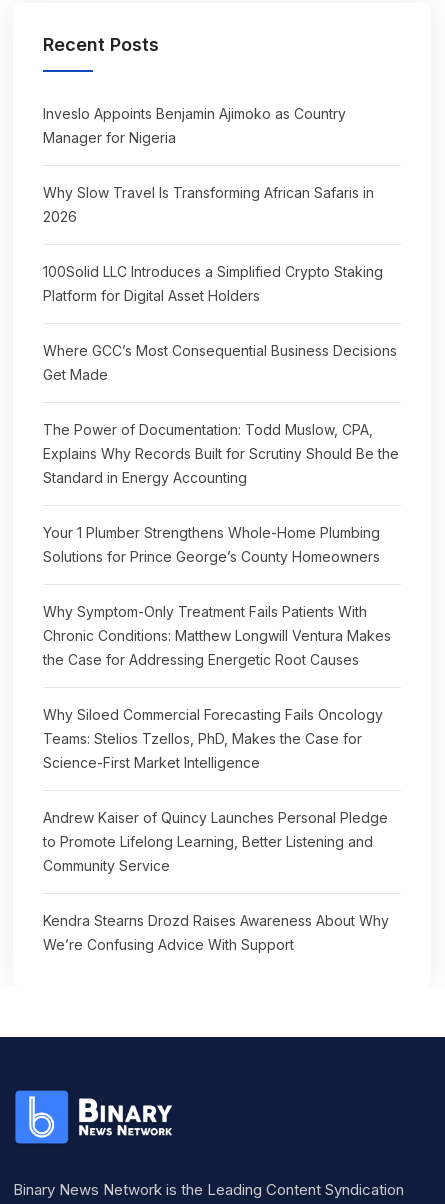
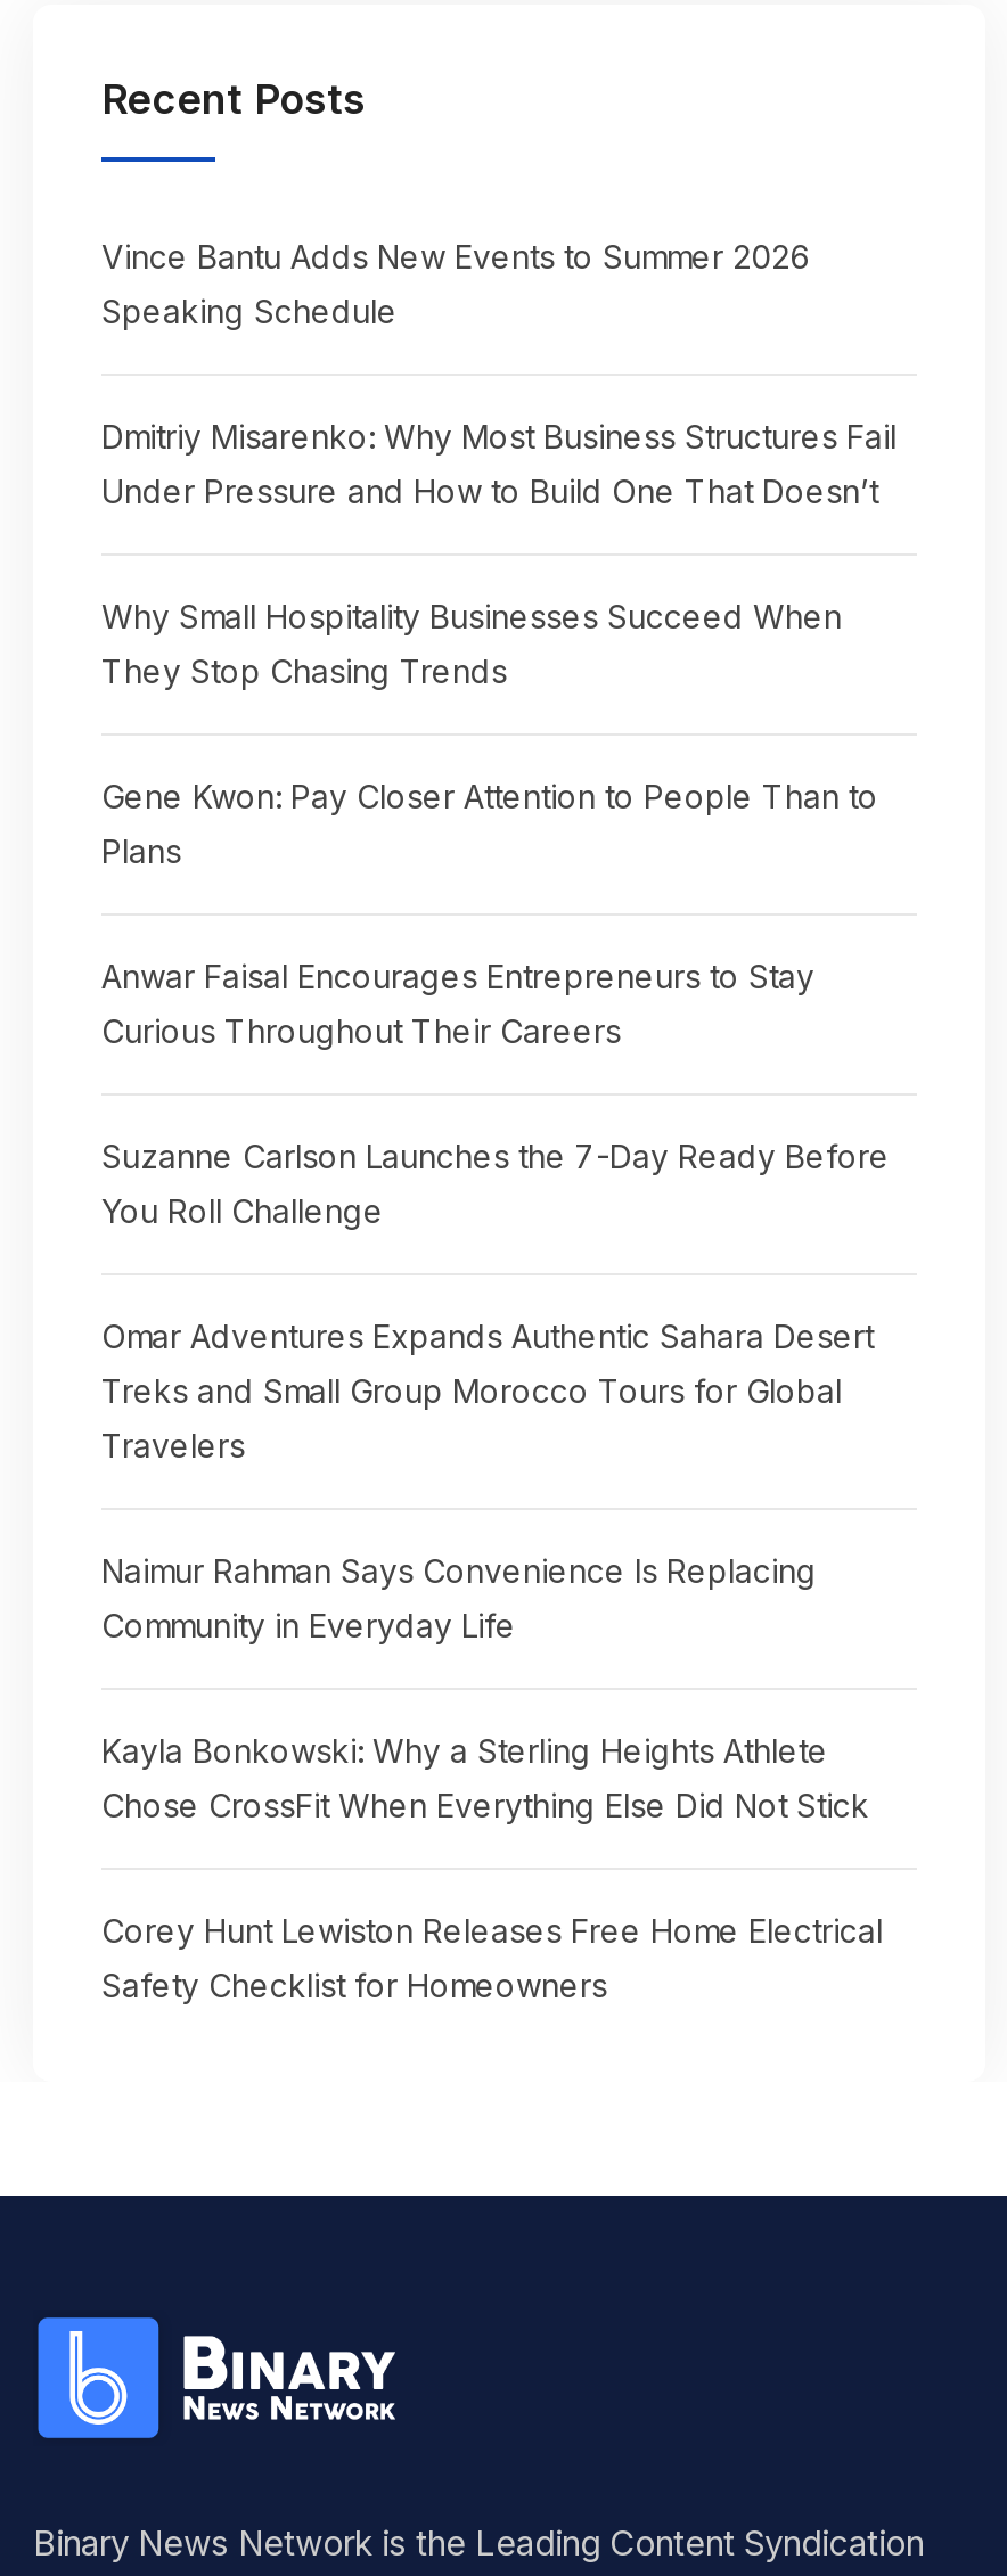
- Inveslo Appoints Benjamin Ajimoko as Country
- Manager for Nigeria
+ Vince Bantu Adds New Events to Summer 2026
+ Speaking Schedule

- Why Slow Travel Is Transforming African Safaris in
- 2026
+ Dmitriy Misarenko: Why Most Business Structures Fail
+ Under Pressure and How to Build One That Doesn’t

- 100Solid LLC Introduces a Simplified Crypto Staking
- Platform for Digital Asset Holders
+ Why Small Hospitality Businesses Succeed When
+ They Stop Chasing Trends

- Where GCC’s Most Consequential Business Decisions
- Get Made
+ Gene Kwon: Pay Closer Attention to People Than to
+ Plans

- The Power of Documentation: Todd Muslow, CPA,
- Explains Why Records Built for Scrutiny Should Be the
- Standard in Energy Accounting
+ Anwar Faisal Encourages Entrepreneurs to Stay
+ Curious Throughout Their Careers

- Your 1 Plumber Strengthens Whole-Home Plumbing
- Solutions for Prince George’s County Homeowners
+ Suzanne Carlson Launches the 7-Day Ready Before
+ You Roll Challenge

- Why Symptom-Only Treatment Fails Patients With
- Chronic Conditions: Matthew Longwill Ventura Makes
- the Case for Addressing Energetic Root Causes
+ Omar Adventures Expands Authentic Sahara Desert
+ Treks and Small Group Morocco Tours for Global
+ Travelers

- Why Siloed Commercial Forecasting Fails Oncology
- Teams: Stelios Tzellos, PhD, Makes the Case for
- Science-First Market Intelligence
+ Naimur Rahman Says Convenience Is Replacing
+ Community in Everyday Life

- Andrew Kaiser of Quincy Launches Personal Pledge
- to Promote Lifelong Learning, Better Listening and
- Community Service
+ Kayla Bonkowski: Why a Sterling Heights Athlete
+ Chose CrossFit When Everything Else Did Not Stick

- Kendra Stearns Drozd Raises Awareness About Why
- We’re Confusing Advice With Support
+ Corey Hunt Lewiston Releases Free Home Electrical
+ Safety Checklist for Homeowners
